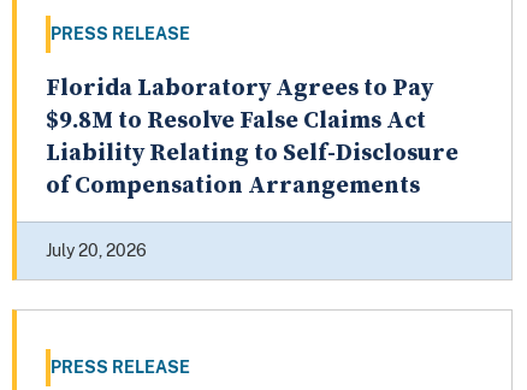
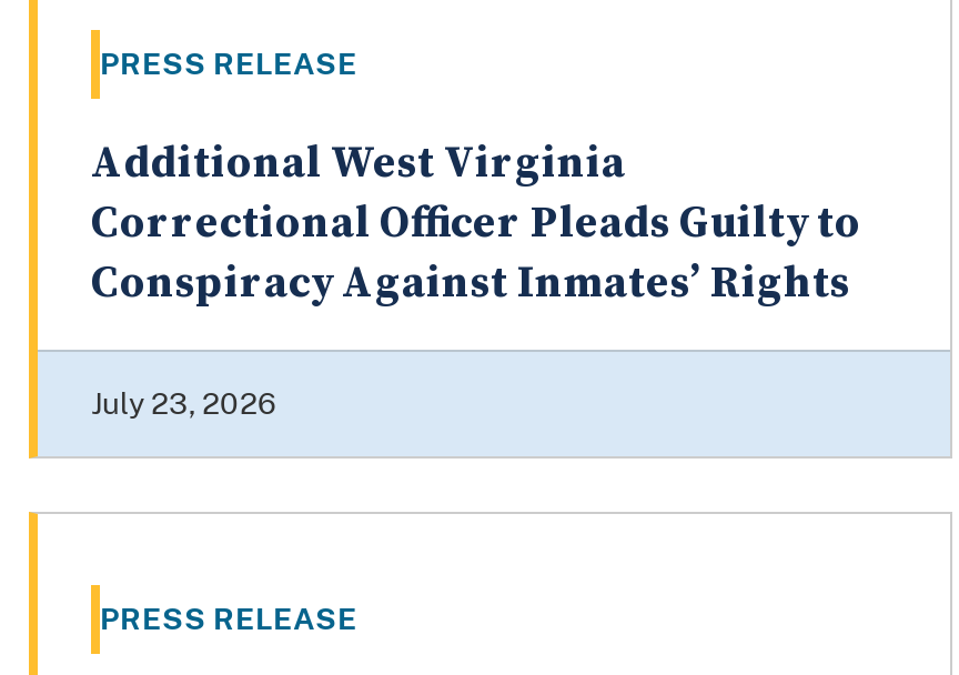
- Florida Laboratory Agrees to Pay
- $9.8M to Resolve False Claims Act
- Liability Relating to Self-Disclosure
- of Compensation Arrangements
+ Additional West Virginia
+ Correctional Officer Pleads Guilty to
+ Conspiracy Against Inmates’ Rights

- July 20, 2026
+ July 23, 2026
